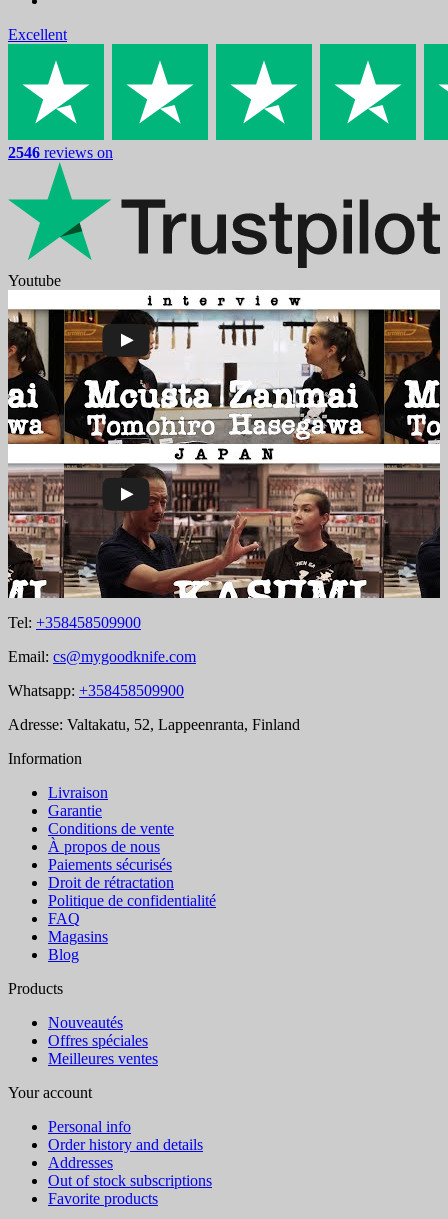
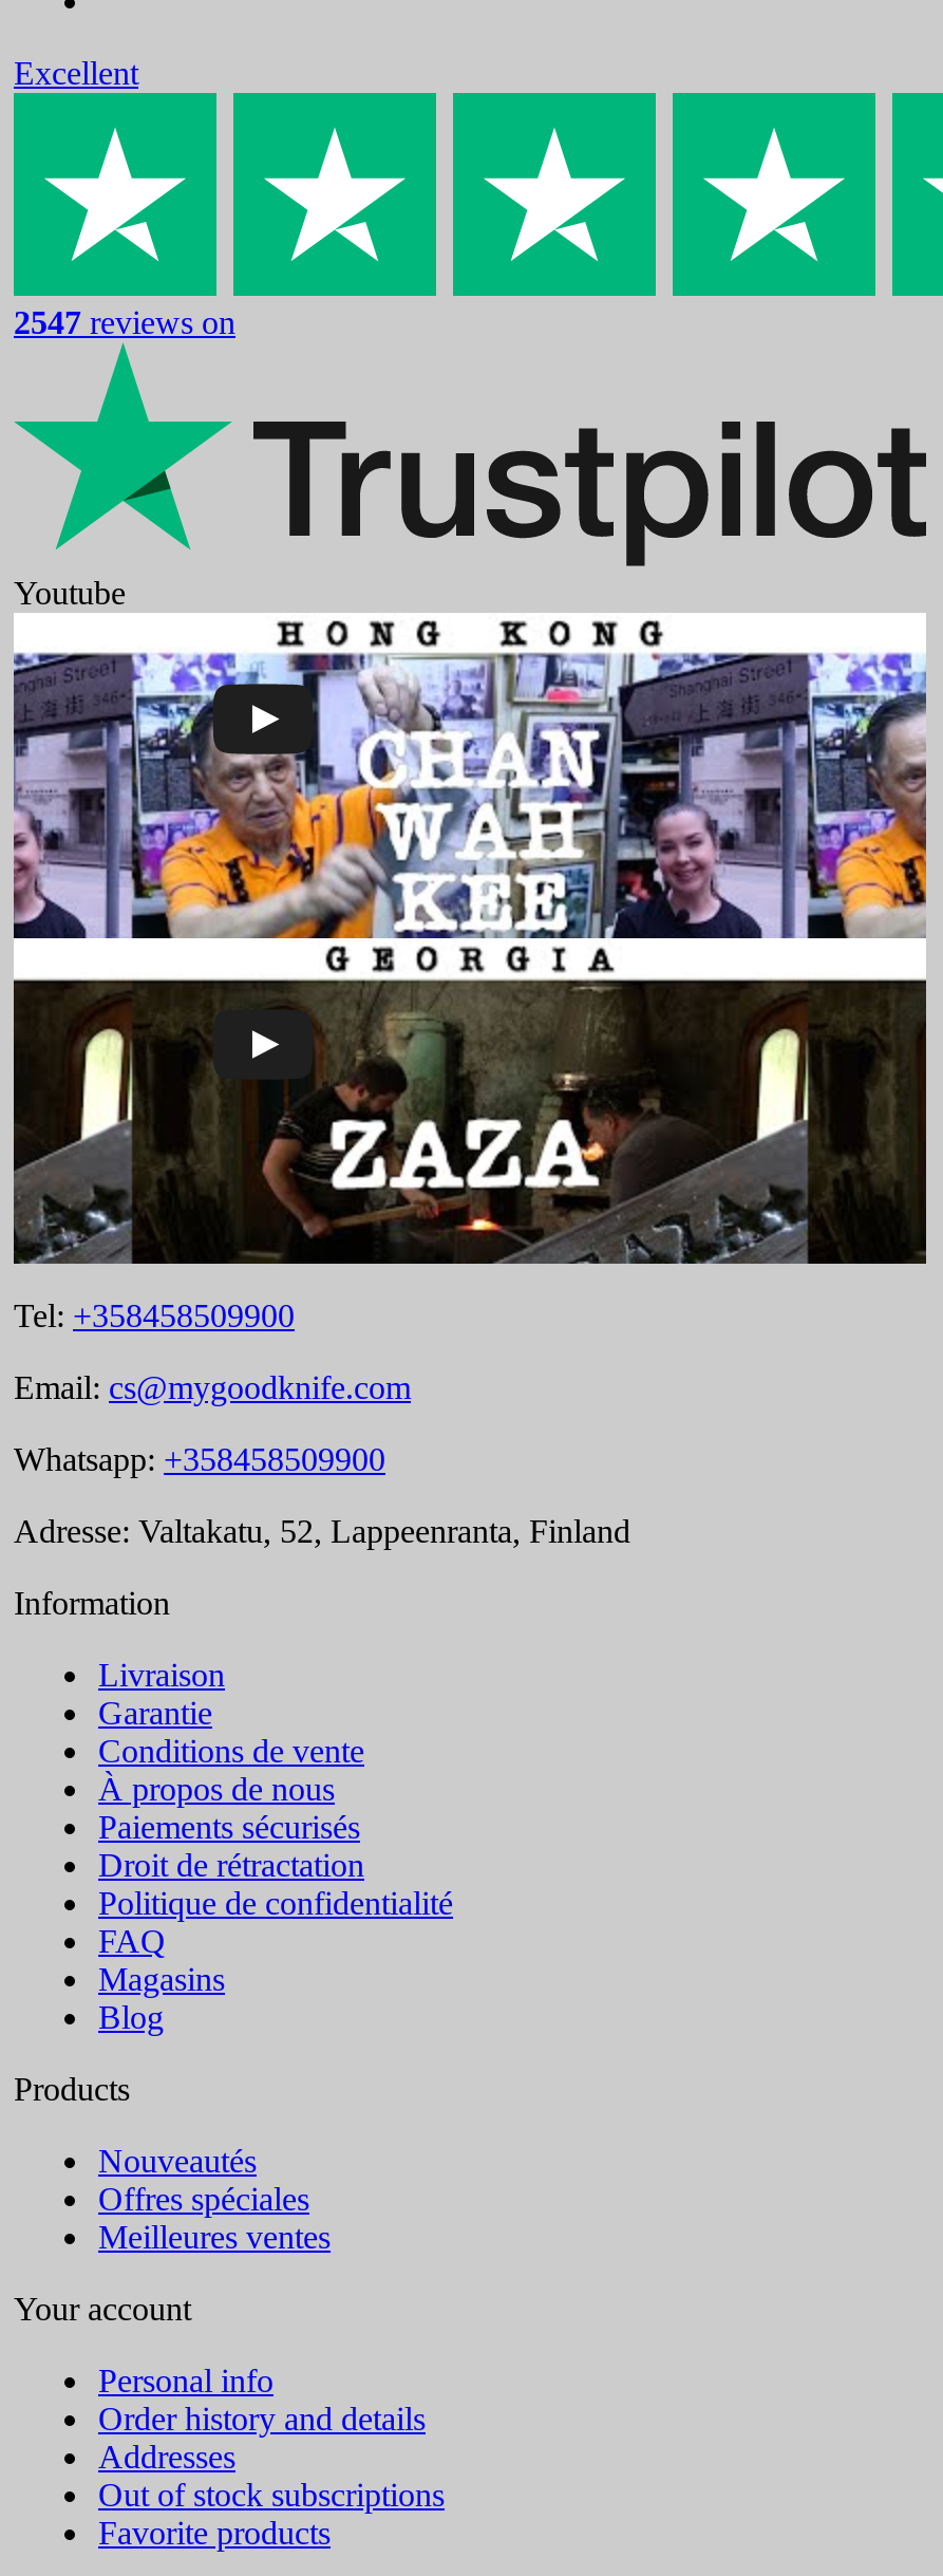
- 2546 reviews on
+ 2547 reviews on

- [image]
+ [image]
